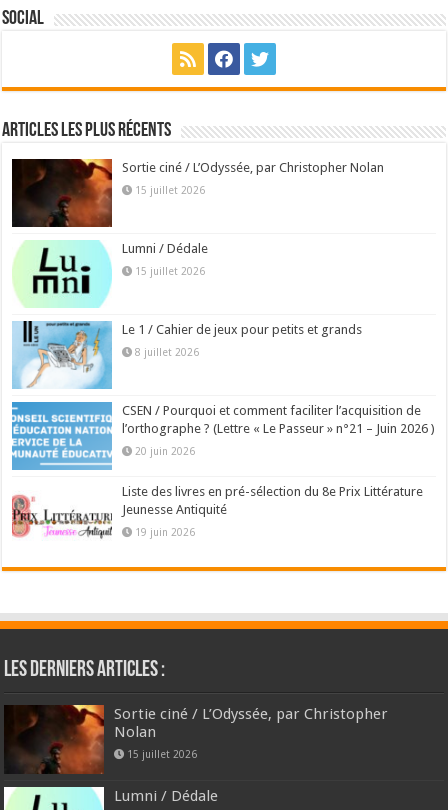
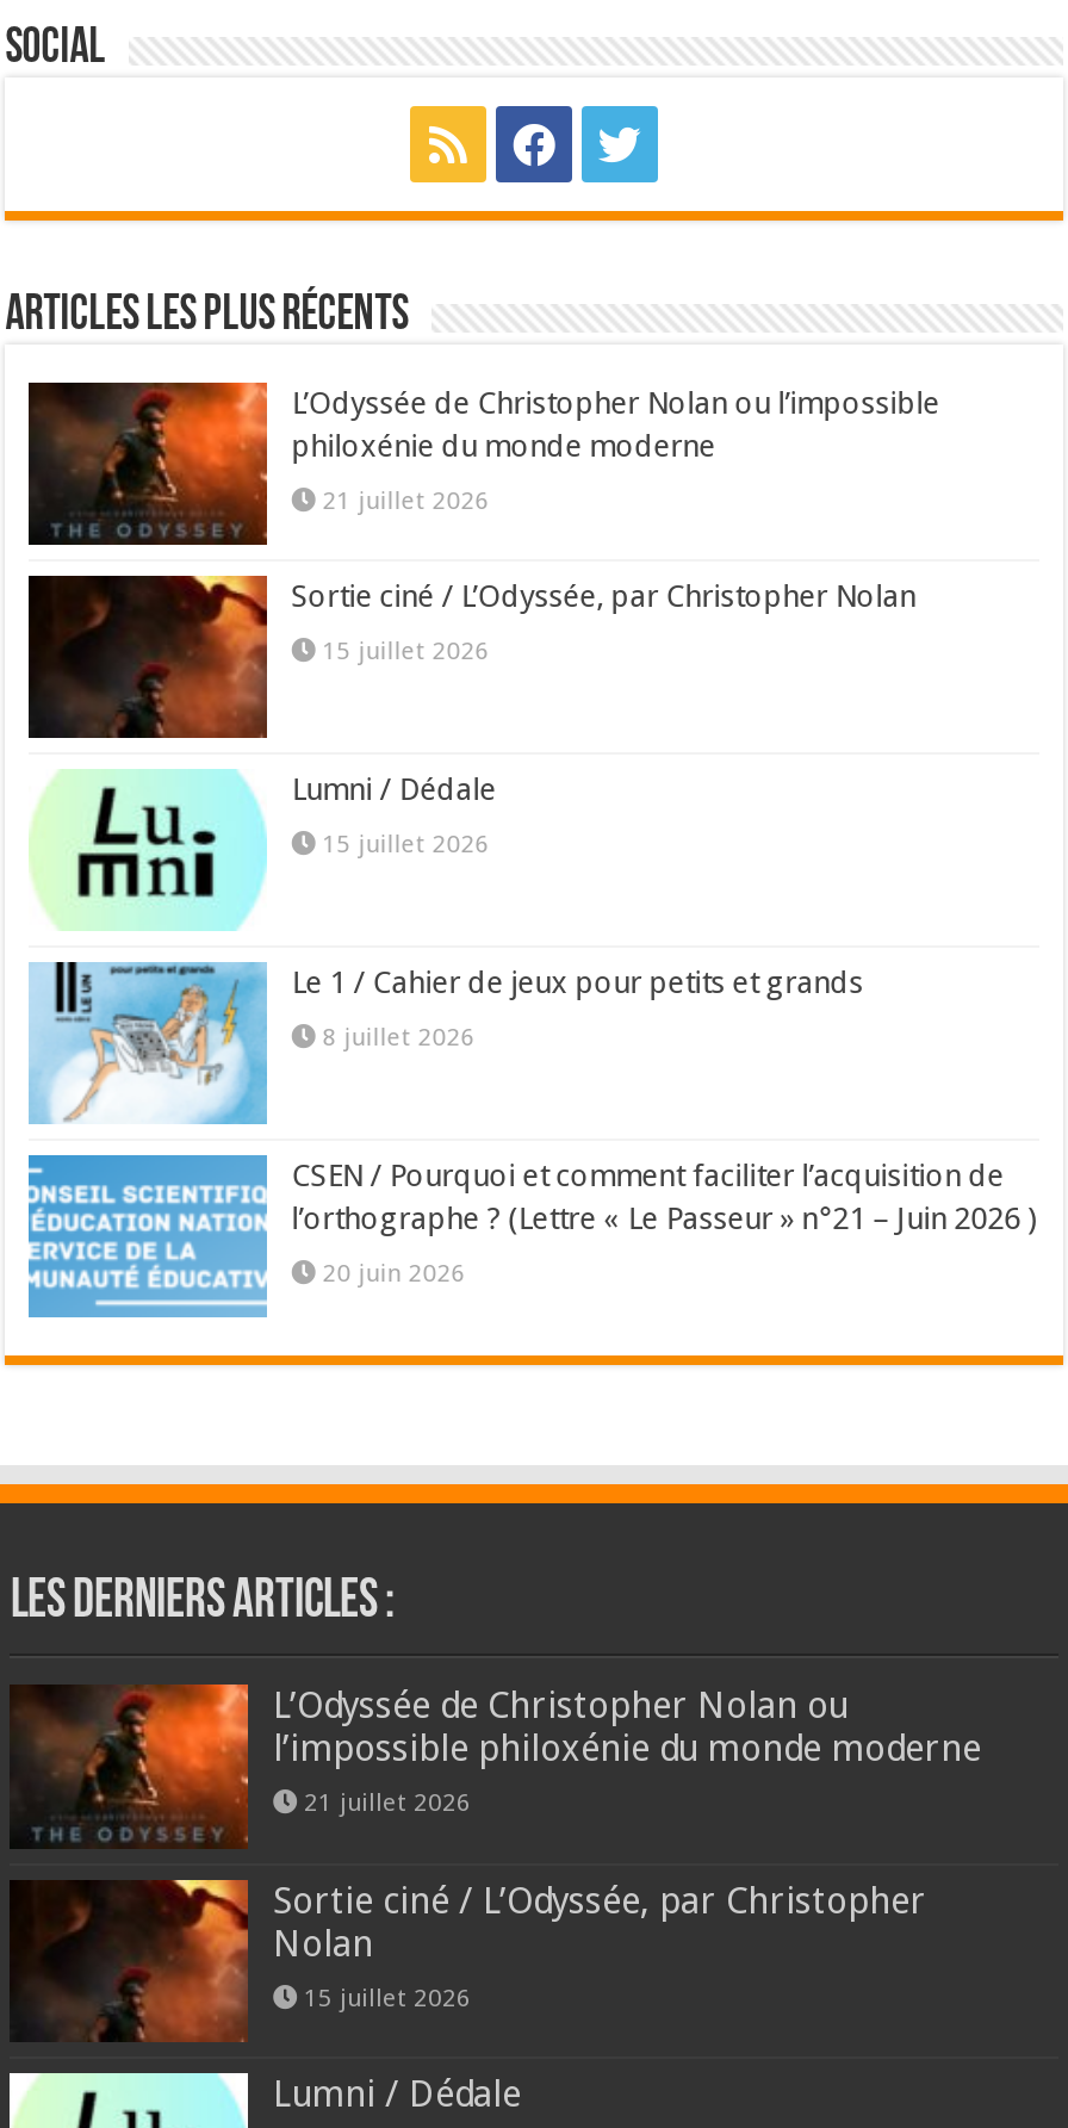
+ [image]
+ L’Odyssée de Christopher Nolan ou l’impossible
+ philoxénie du monde moderne
+ 21 juillet 2026

- [image]
- Liste des livres en pré-sélection du 8e Prix Littérature
- Jeunesse Antiquité
- 19 juin 2026

+ [image]
+ L’Odyssée de Christopher Nolan ou
+ l’impossible philoxénie du monde moderne
+ 21 juillet 2026
